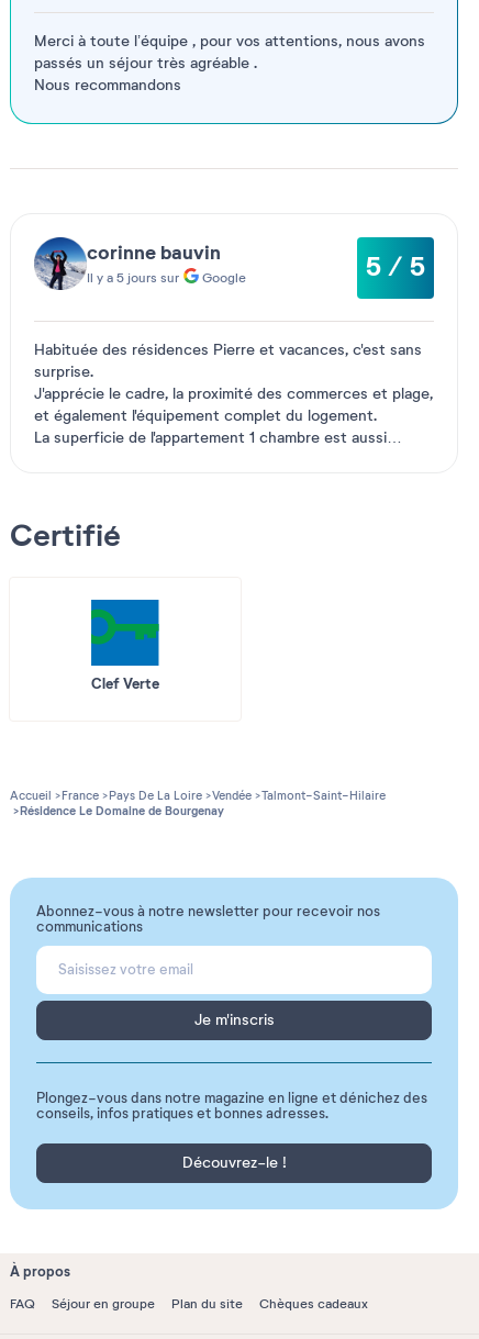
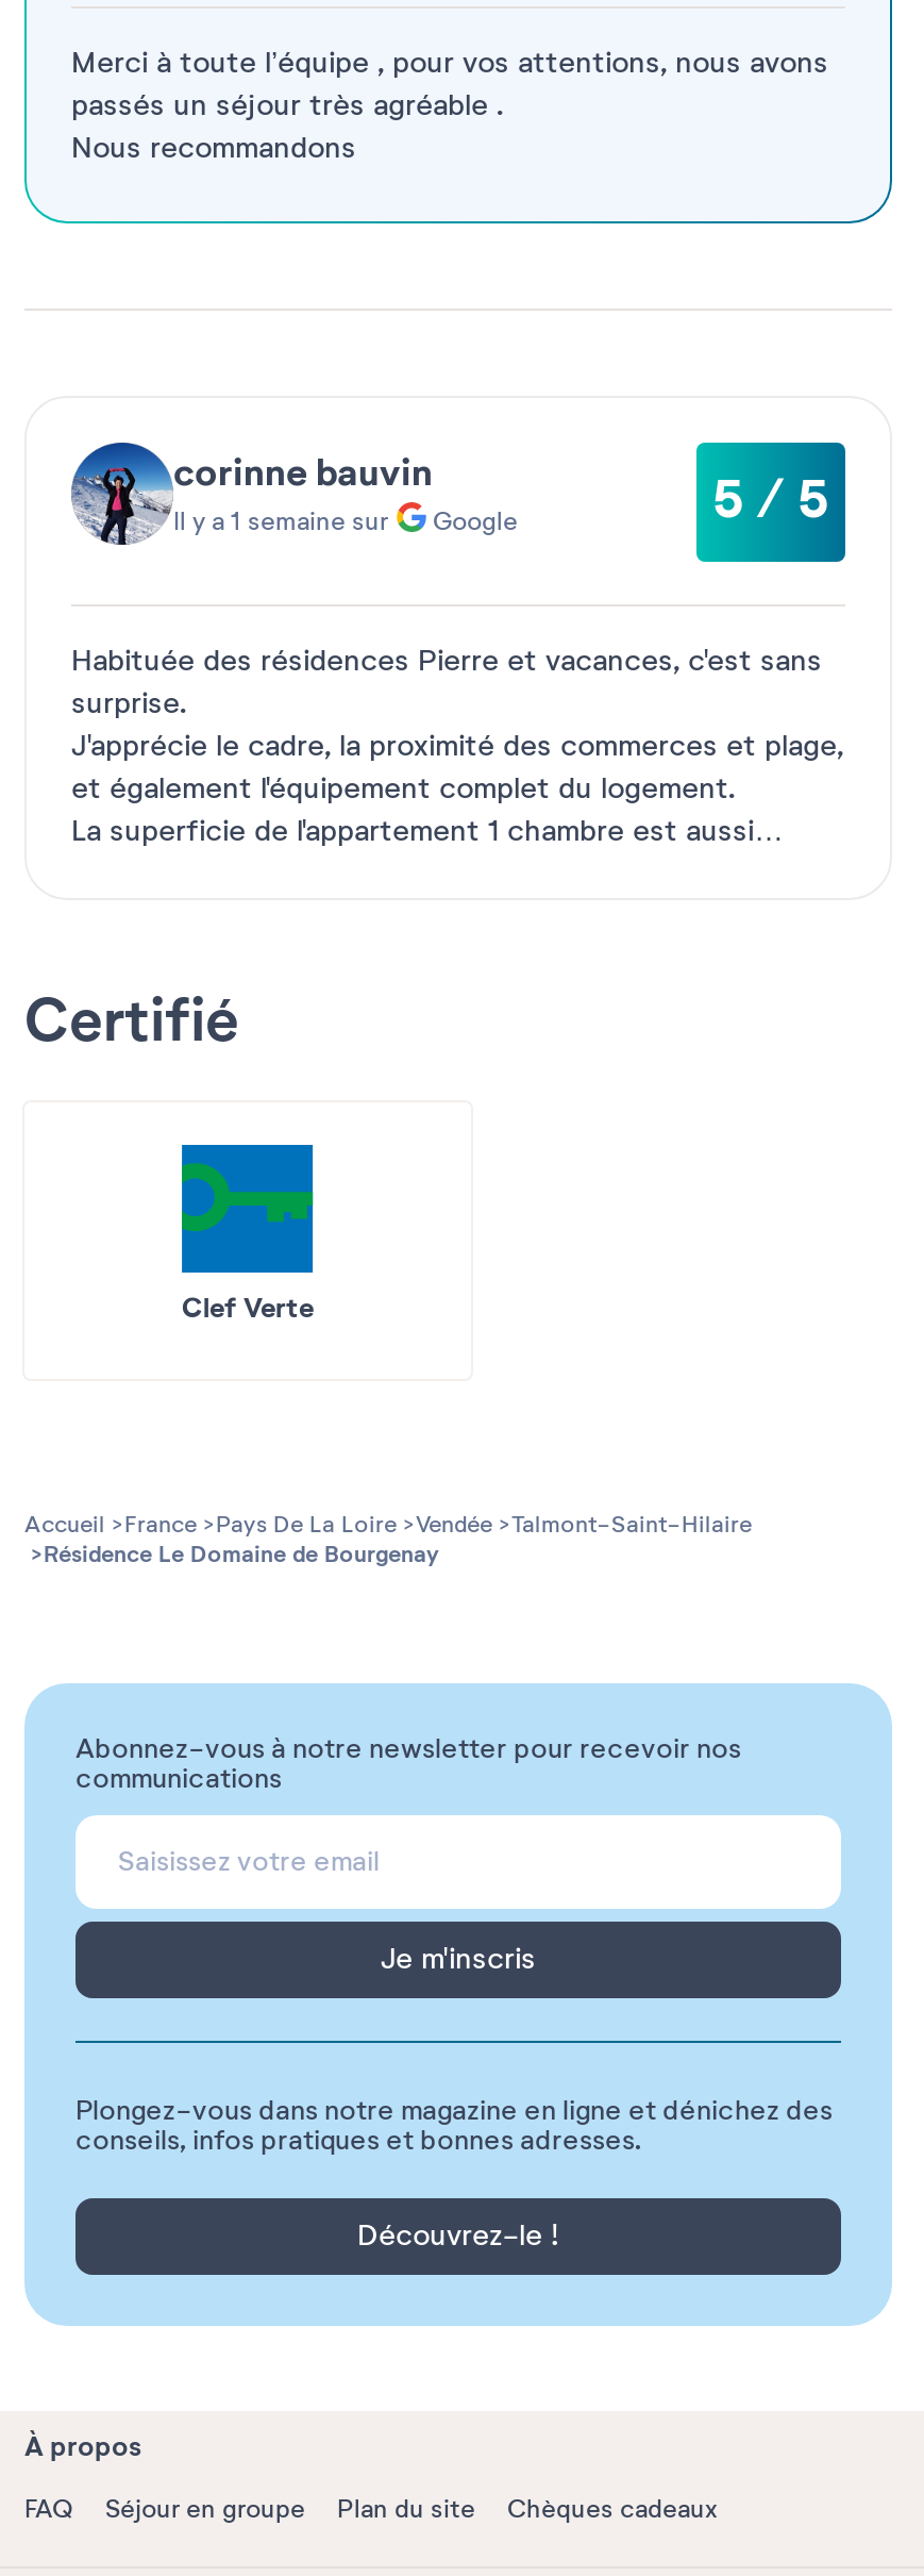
- Il y a 5 jours sur
+ Il y a 1 semaine sur
